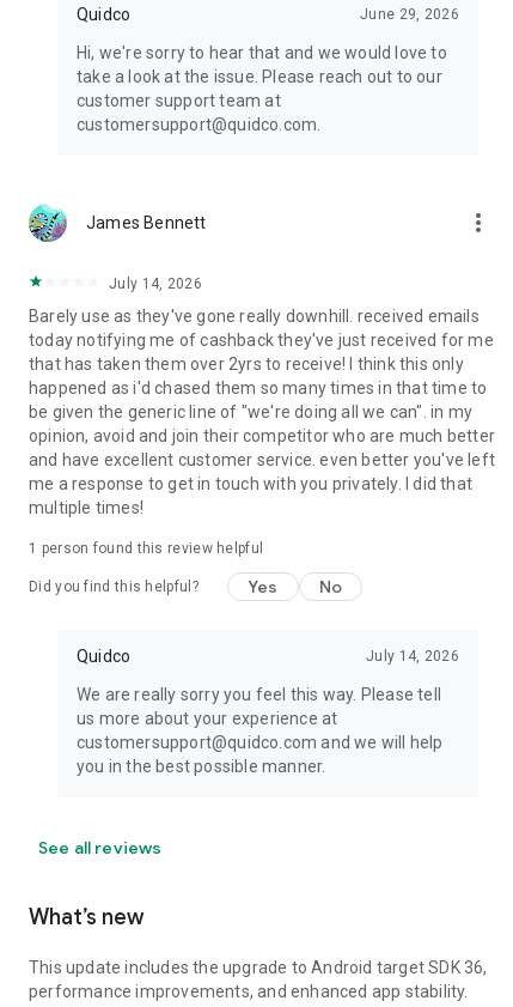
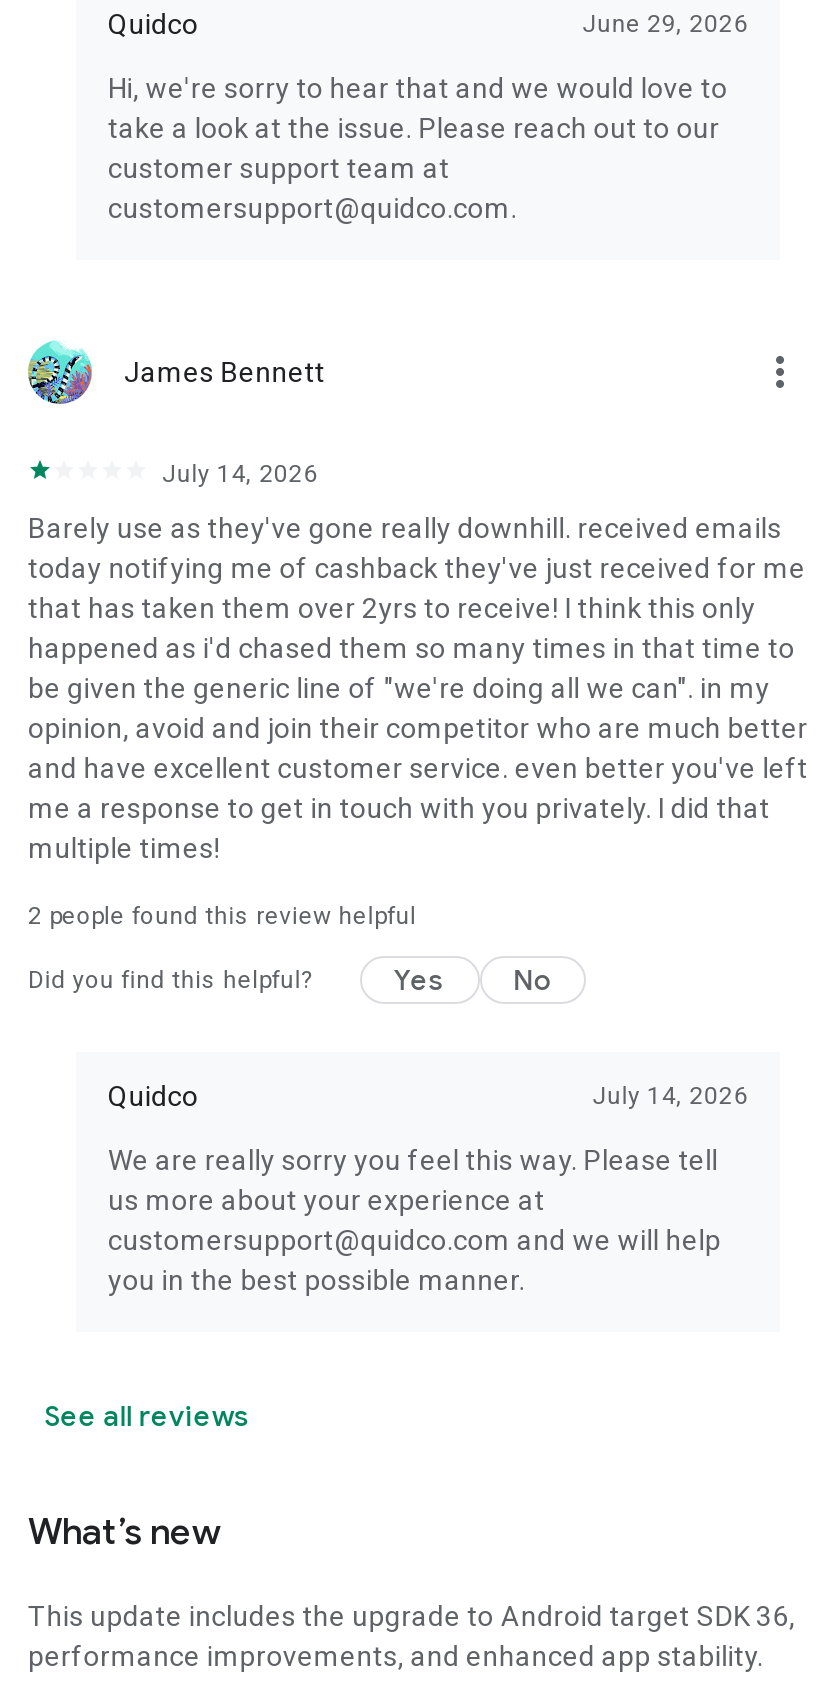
- 1 person found this review helpful
+ 2 people found this review helpful
